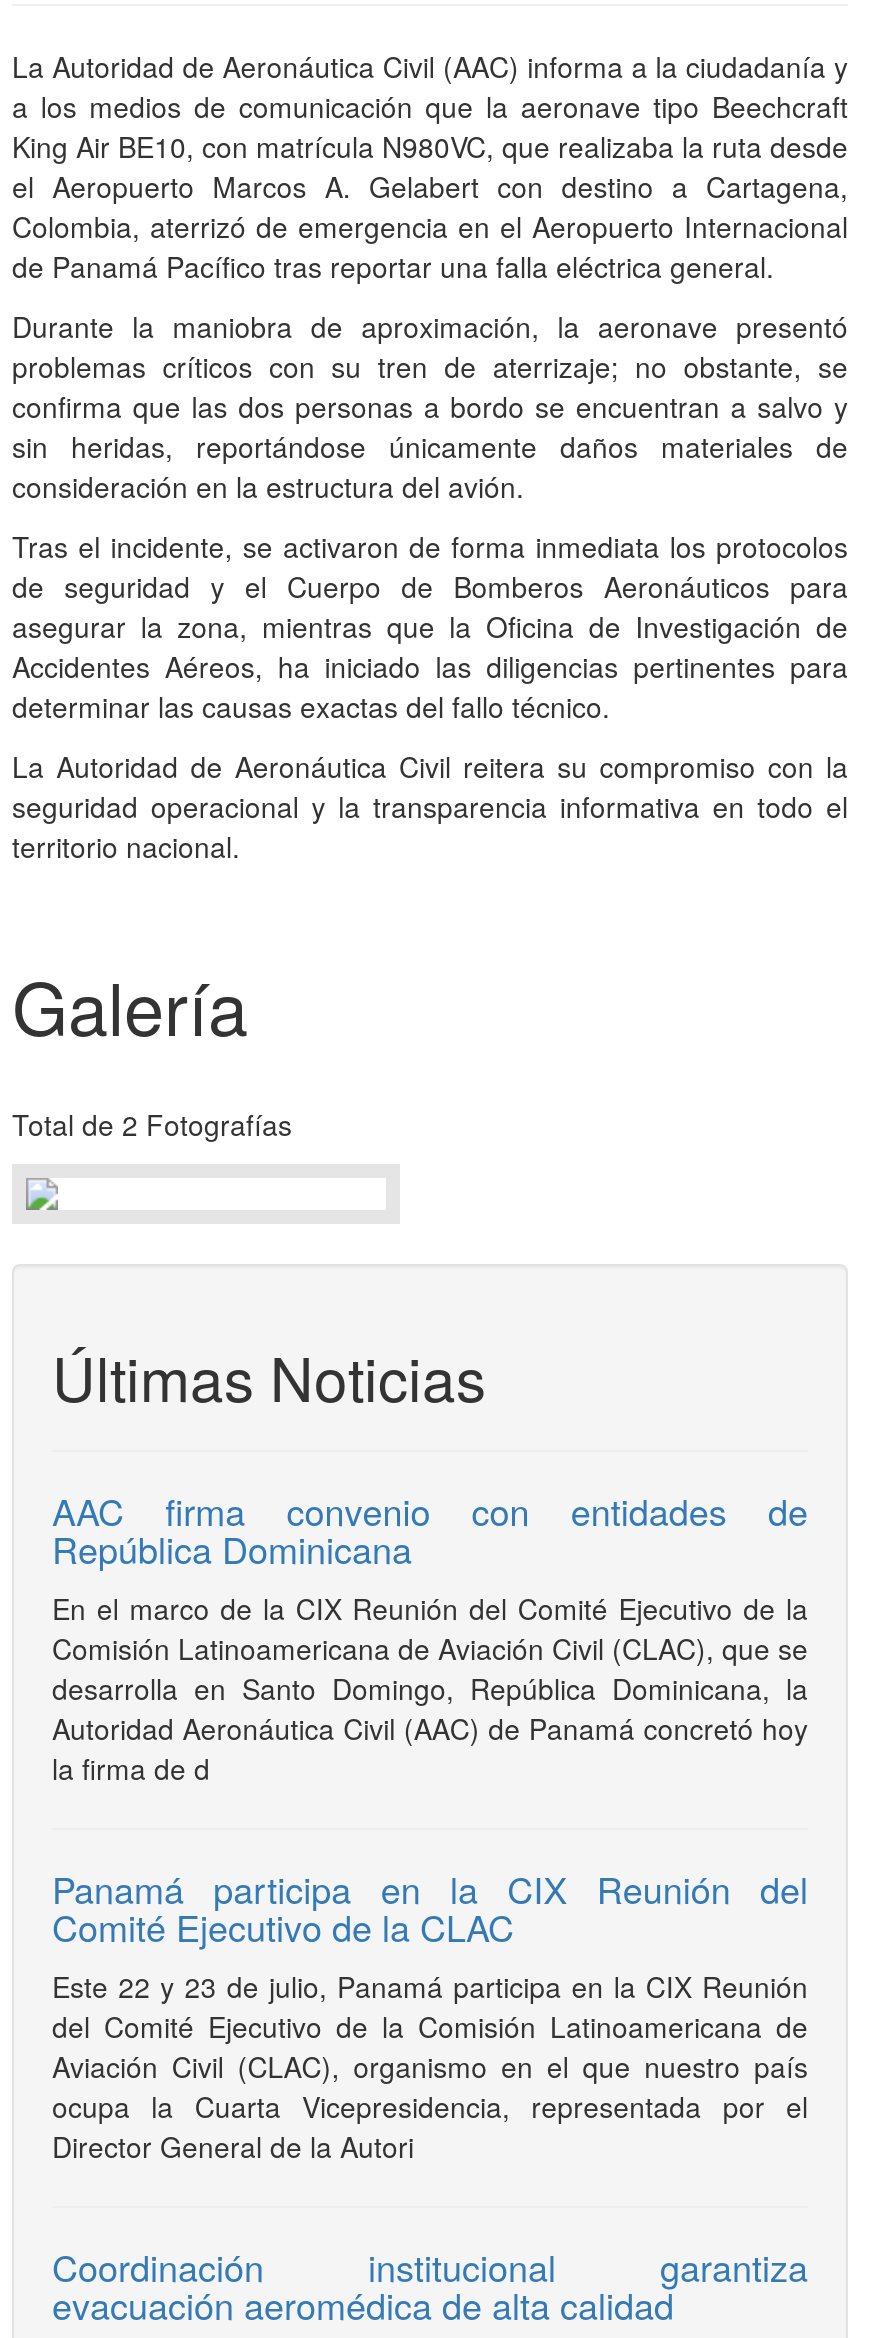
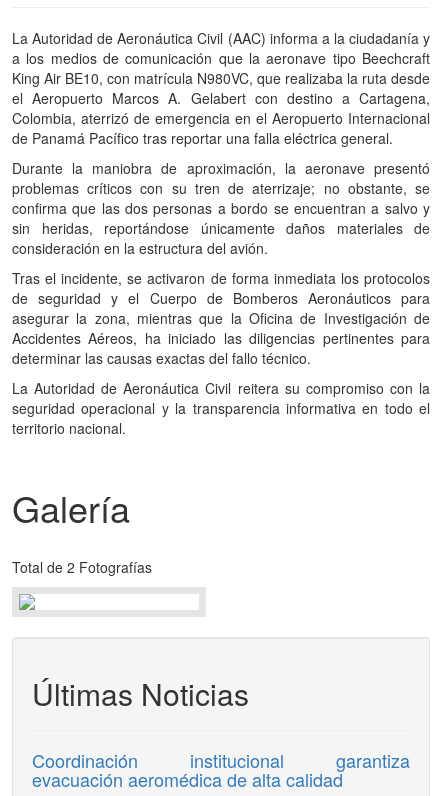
- AAC firma convenio con entidades de
- República Dominicana
- En el marco de la CIX Reunión del Comité Ejecutivo de la
- Comisión Latinoamericana de Aviación Civil (CLAC), que se
- desarrolla en Santo Domingo, República Dominicana, la
- Autoridad Aeronáutica Civil (AAC) de Panamá concretó hoy
- la firma de d
- Panamá participa en la CIX Reunión del
- Comité Ejecutivo de la CLAC
- Este 22 y 23 de julio, Panamá participa en la CIX Reunión
- del Comité Ejecutivo de la Comisión Latinoamericana de
- Aviación Civil (CLAC), organismo en el que nuestro país
- ocupa la Cuarta Vicepresidencia, representada por el
- Director General de la Autori
